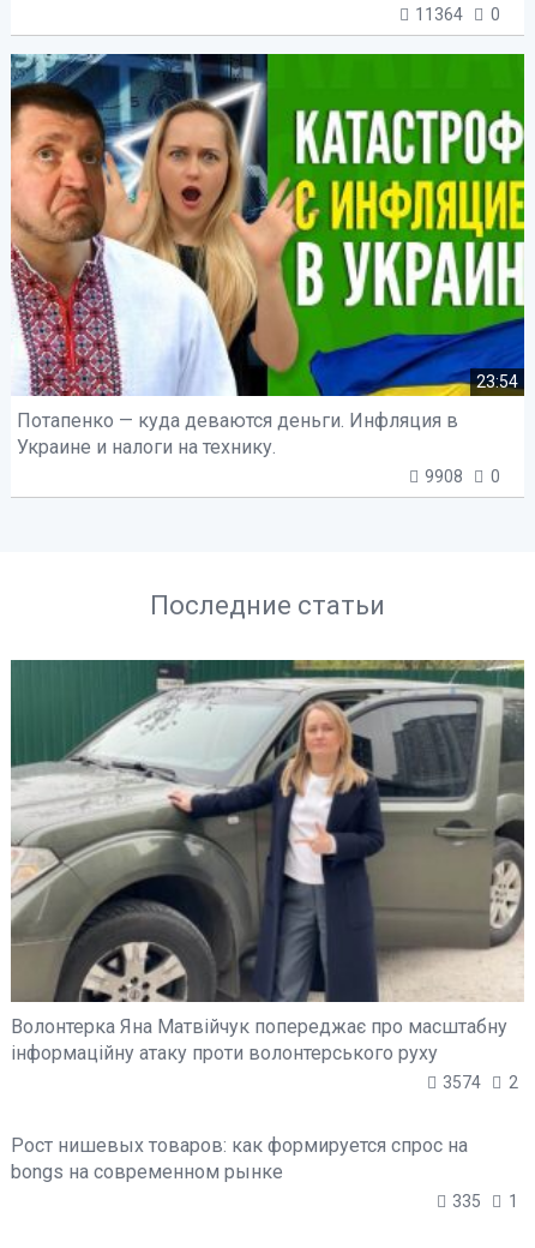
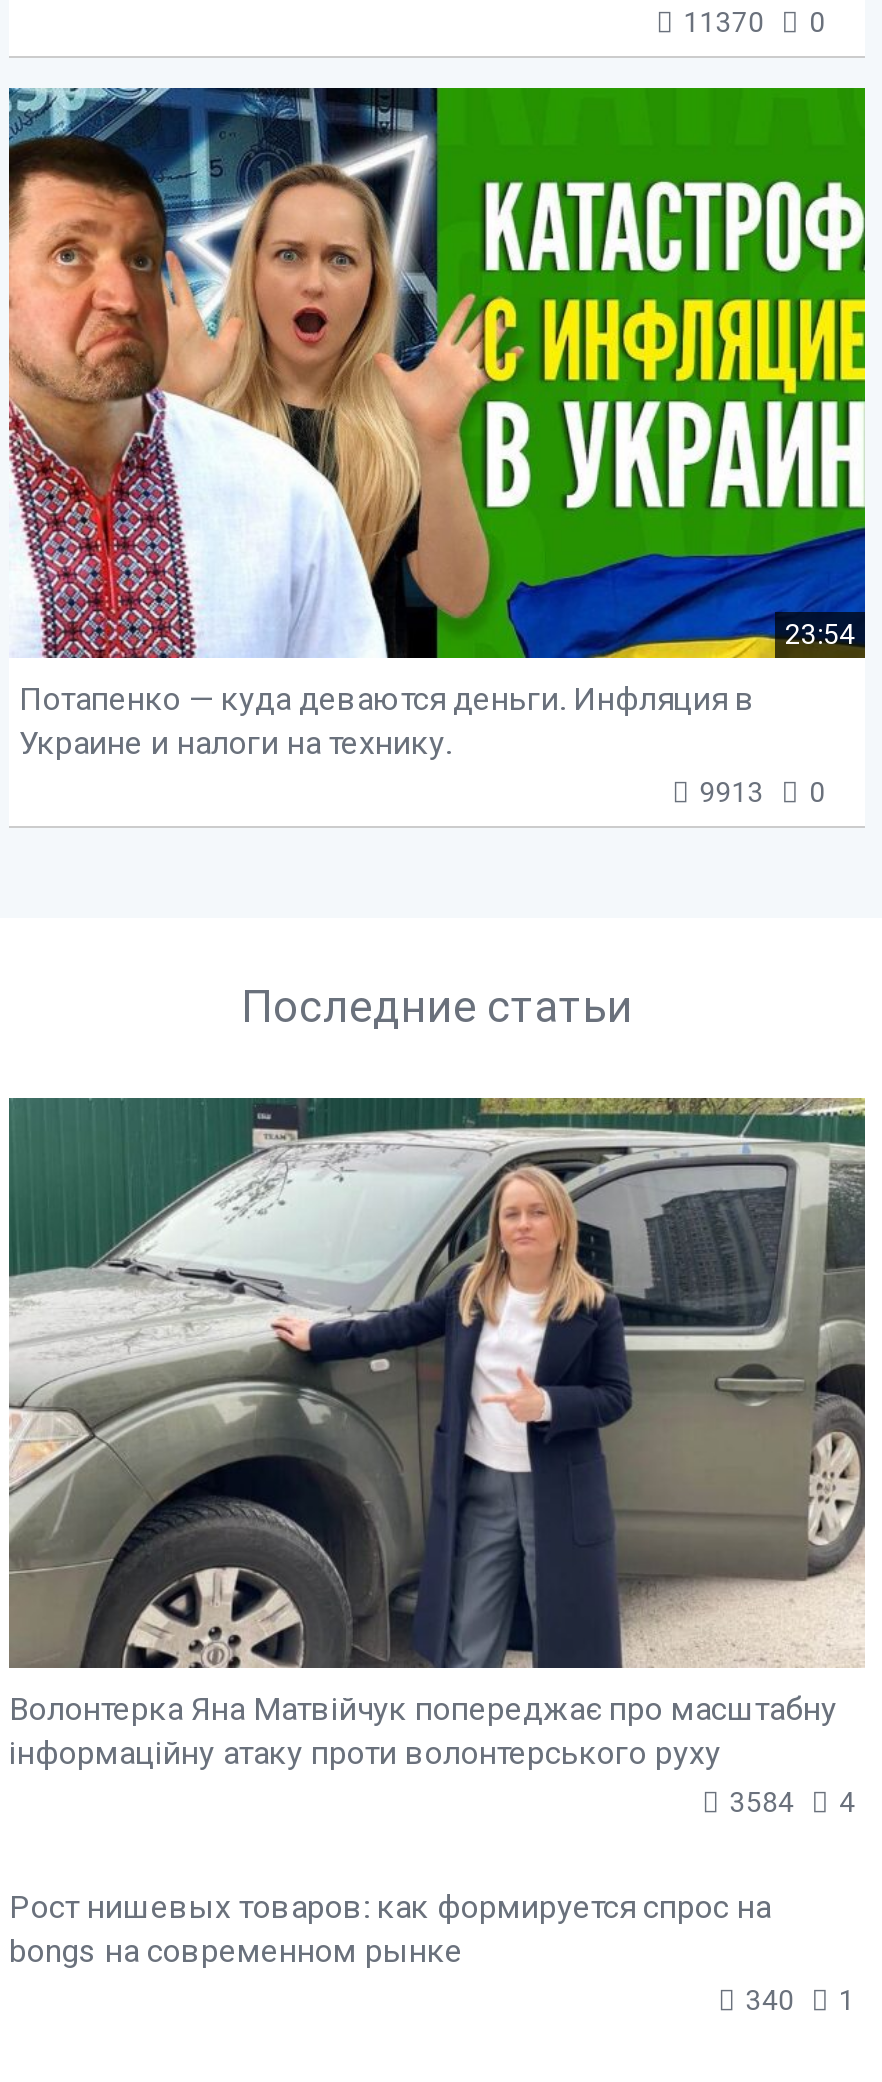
- 11364 0
+ 11370 0

- 9908 0
+ 9913 0

- 3574
+ 3584

- 2
+ 4

- 335 1
+ 340 1
